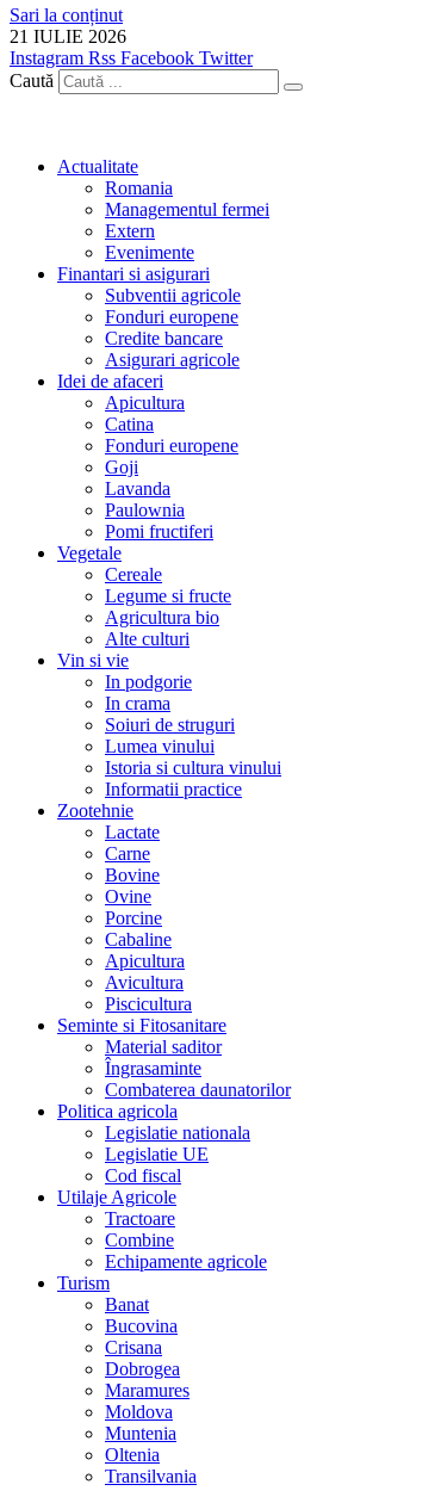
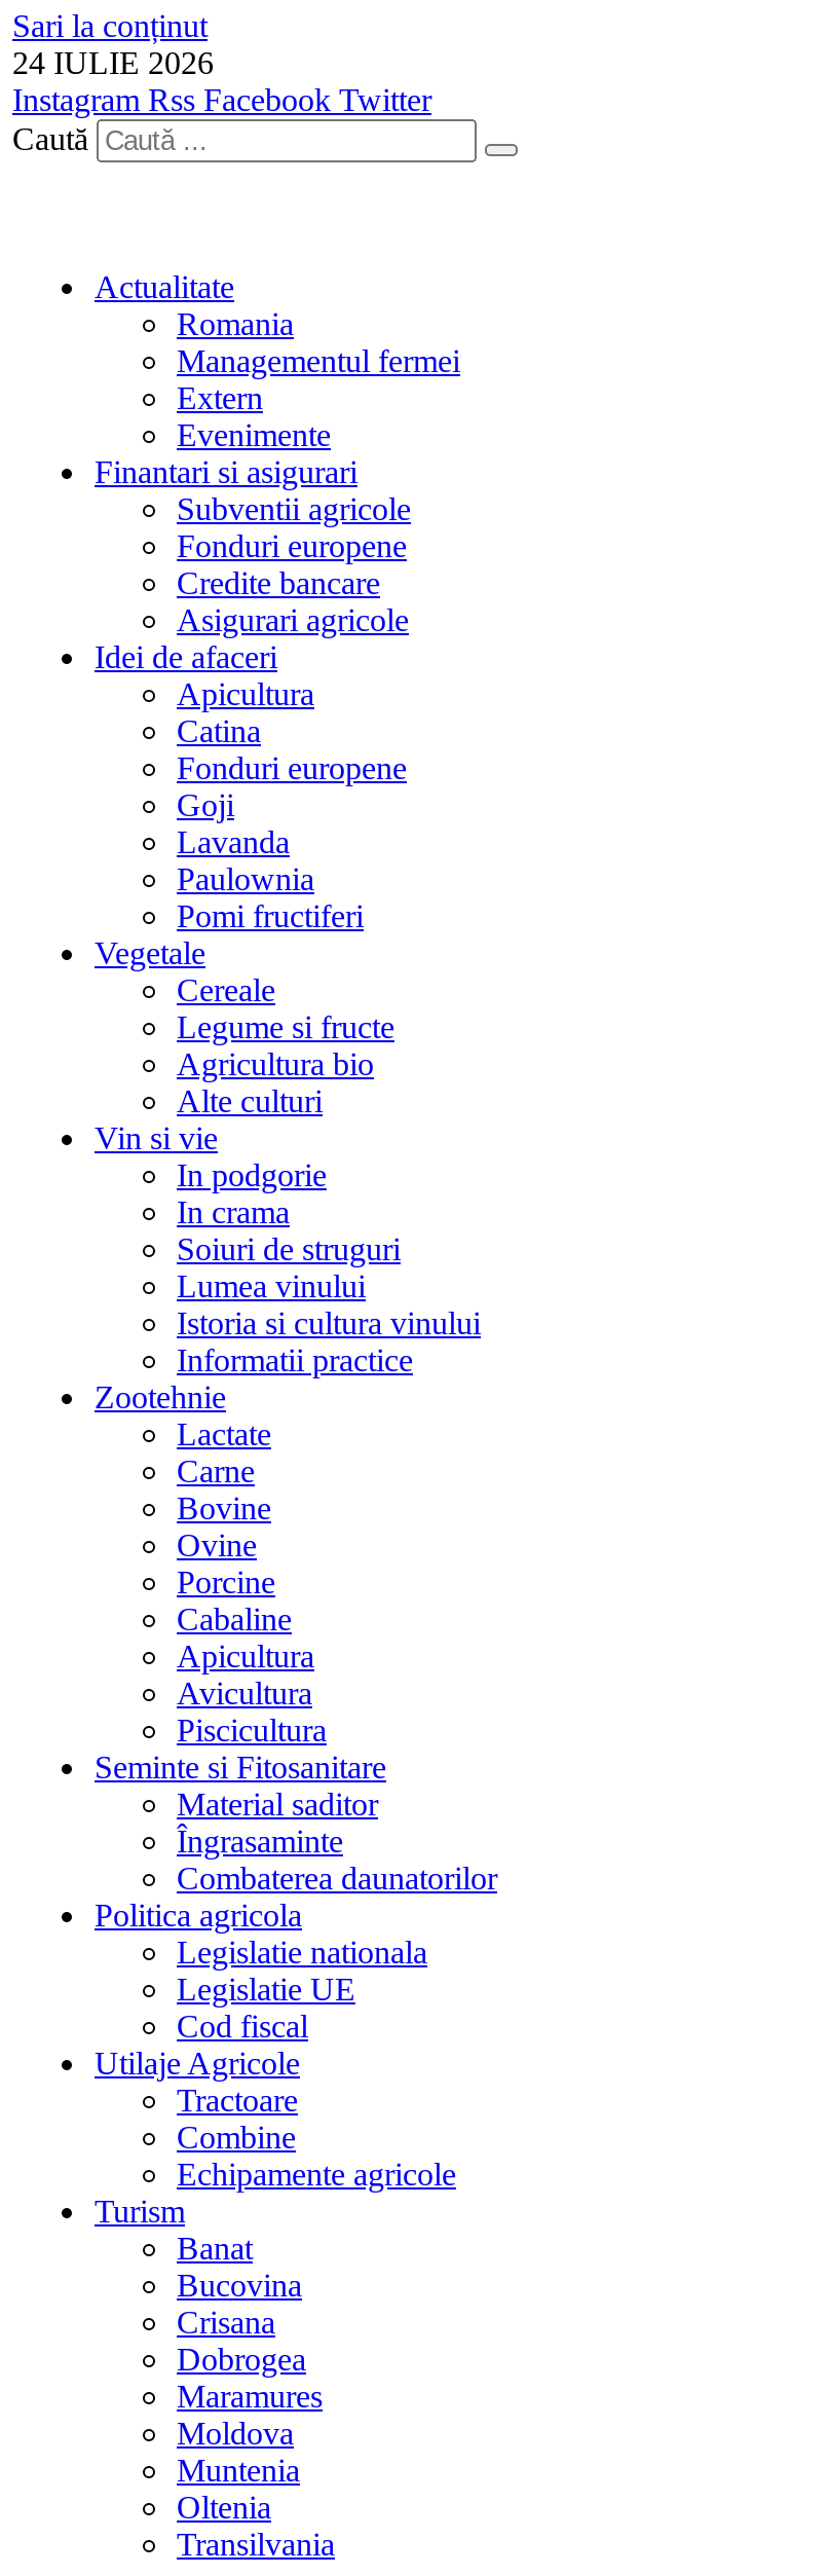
- 21 IULIE 2026
+ 24 IULIE 2026
